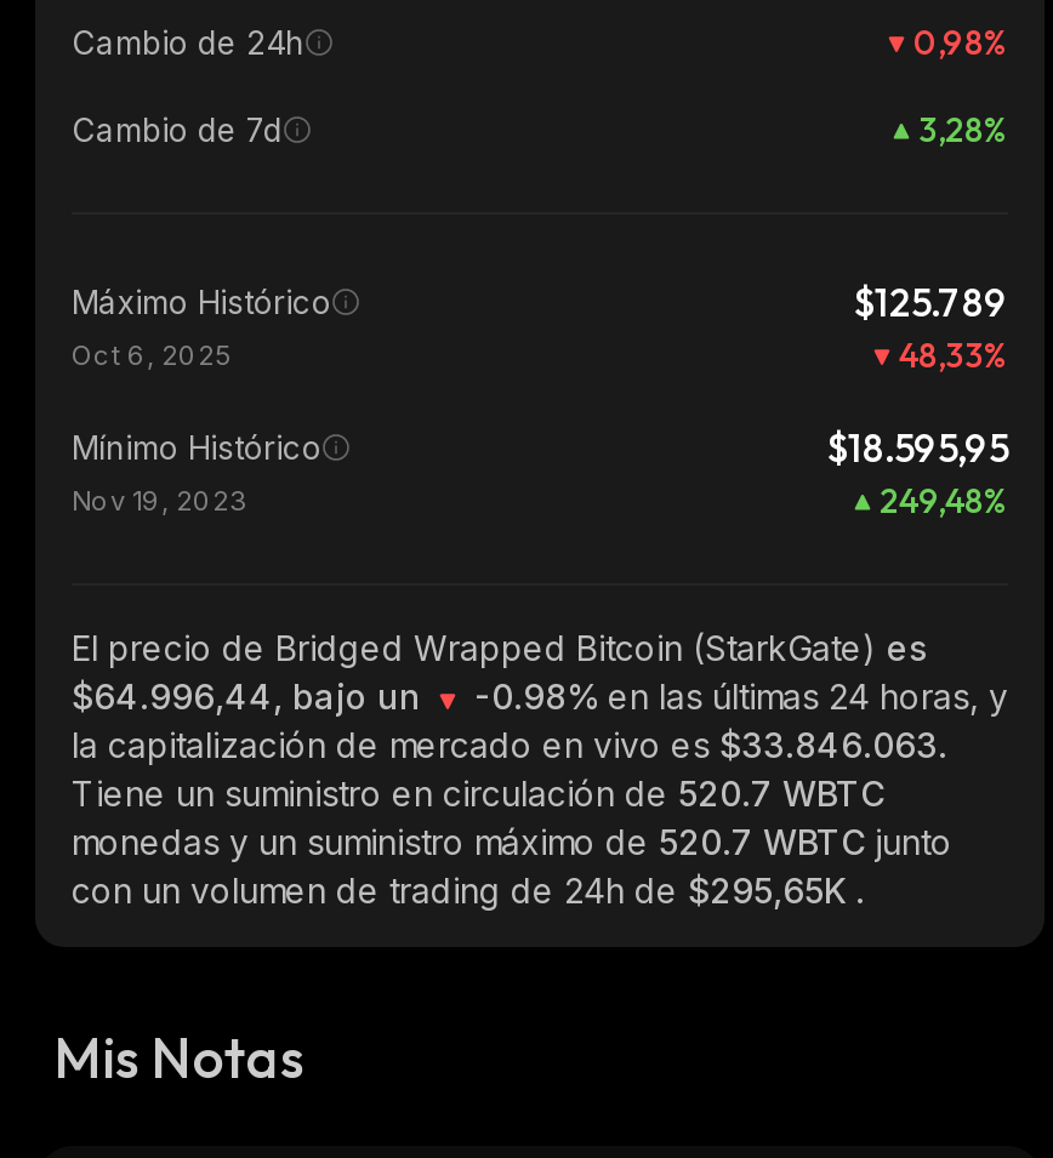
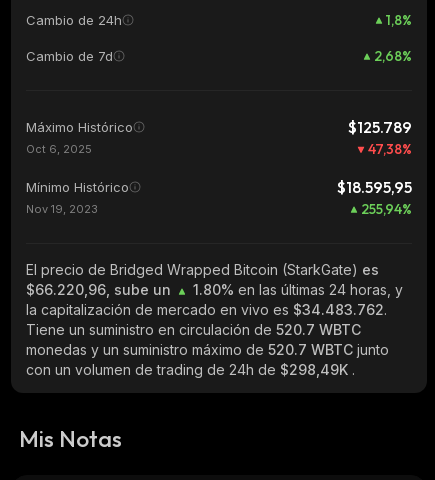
- 0,98%
+ 1,8%

- 3,28%
+ 2,68%

- 48,33%
+ 47,38%

- 249,48%
+ 255,94%

- $64.996,44, bajo un
+ $66.220,96, sube un

- -0.98% en las últimas 24 horas, y
+ 1.80% en las últimas 24 horas, y

- la capitalización de mercado en vivo es $33.846.063.
+ la capitalización de mercado en vivo es $34.483.762.

- con un volumen de trading de 24h de $295,65K.
+ con un volumen de trading de 24h de $298,49K.
